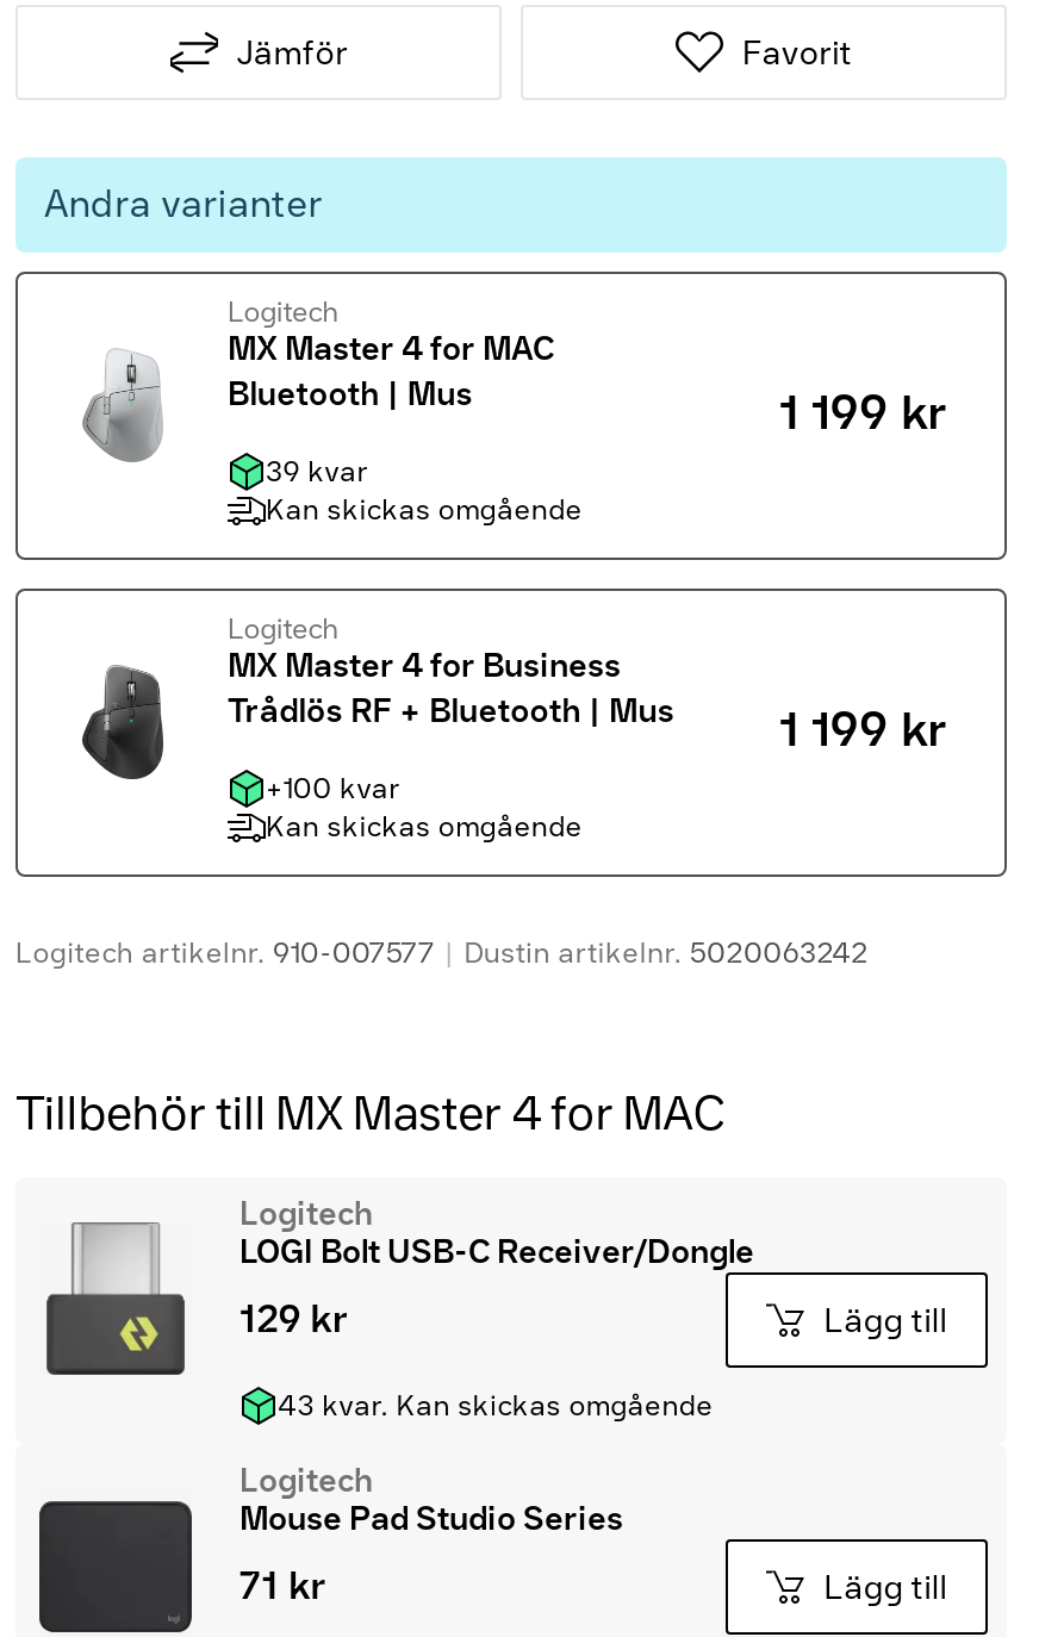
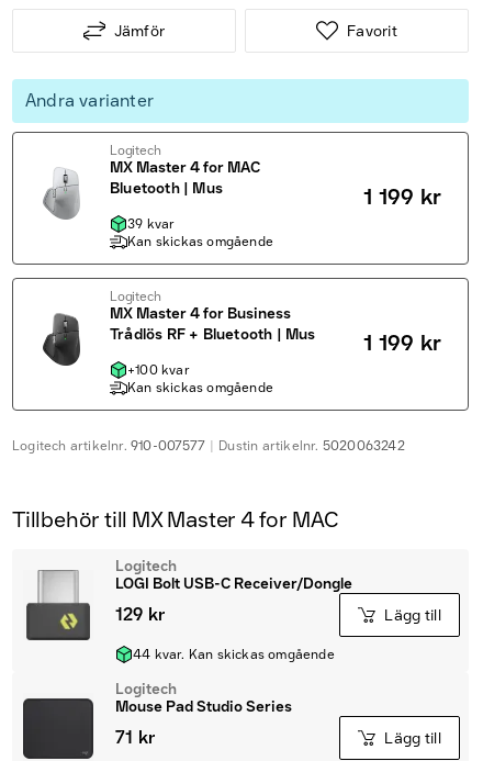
- 43 kvar. Kan skickas omgående
+ 44 kvar. Kan skickas omgående
